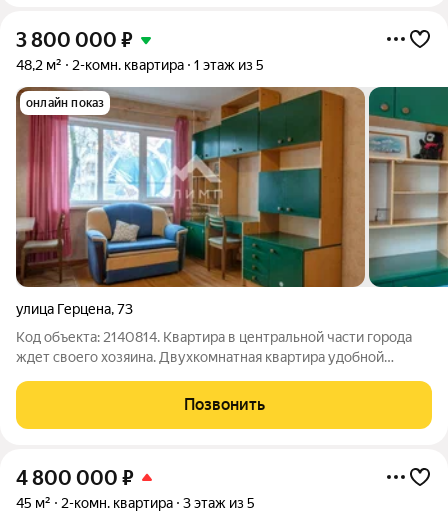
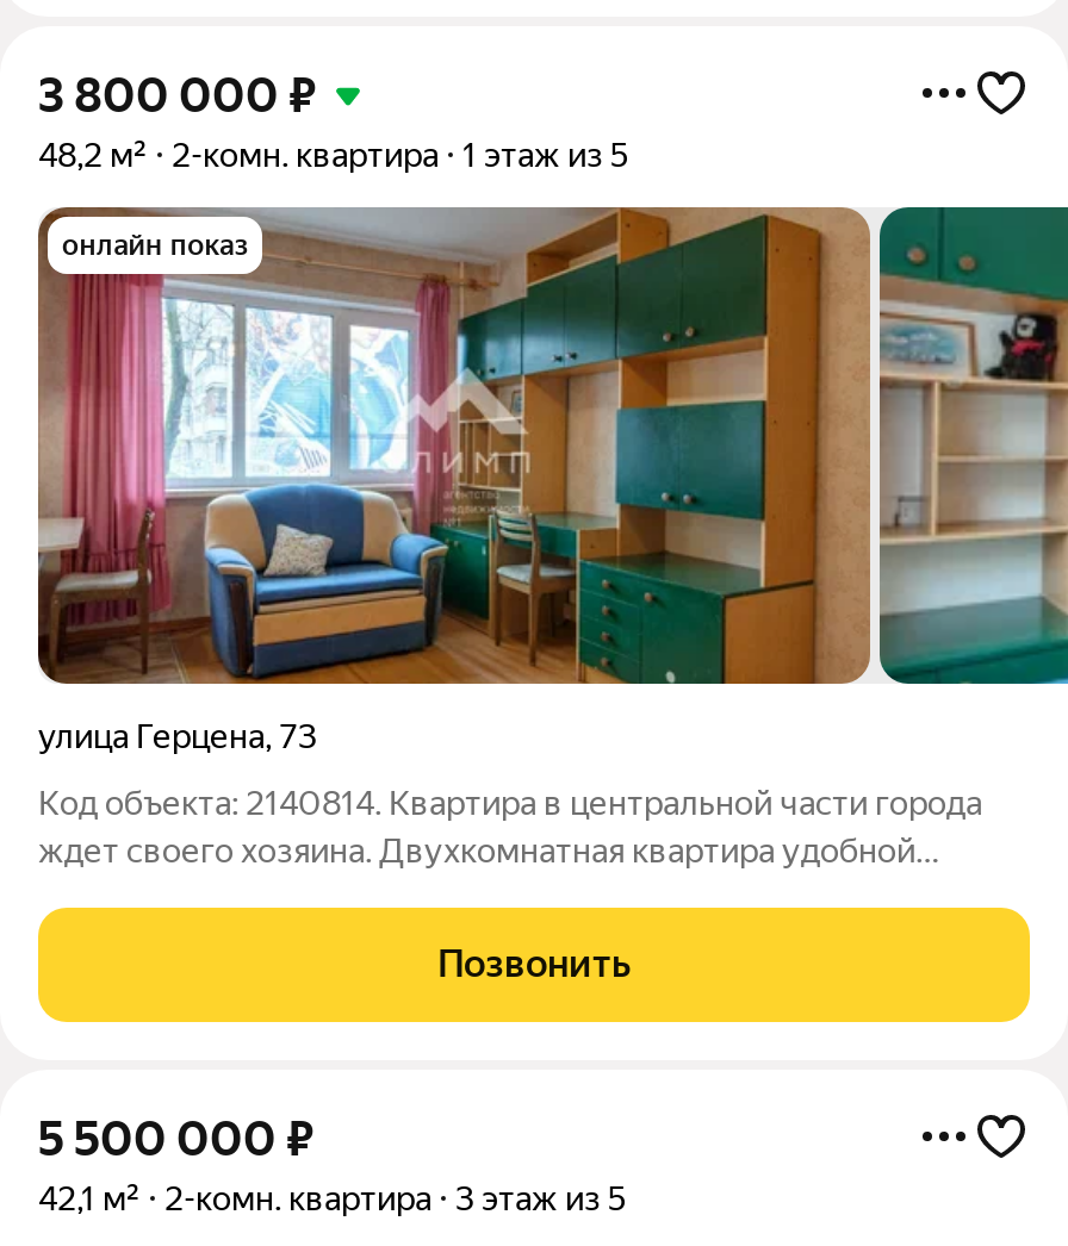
- 4 800 000 ₽
+ 5 500 000 ₽

- 45 м²
+ 42,1 м²
